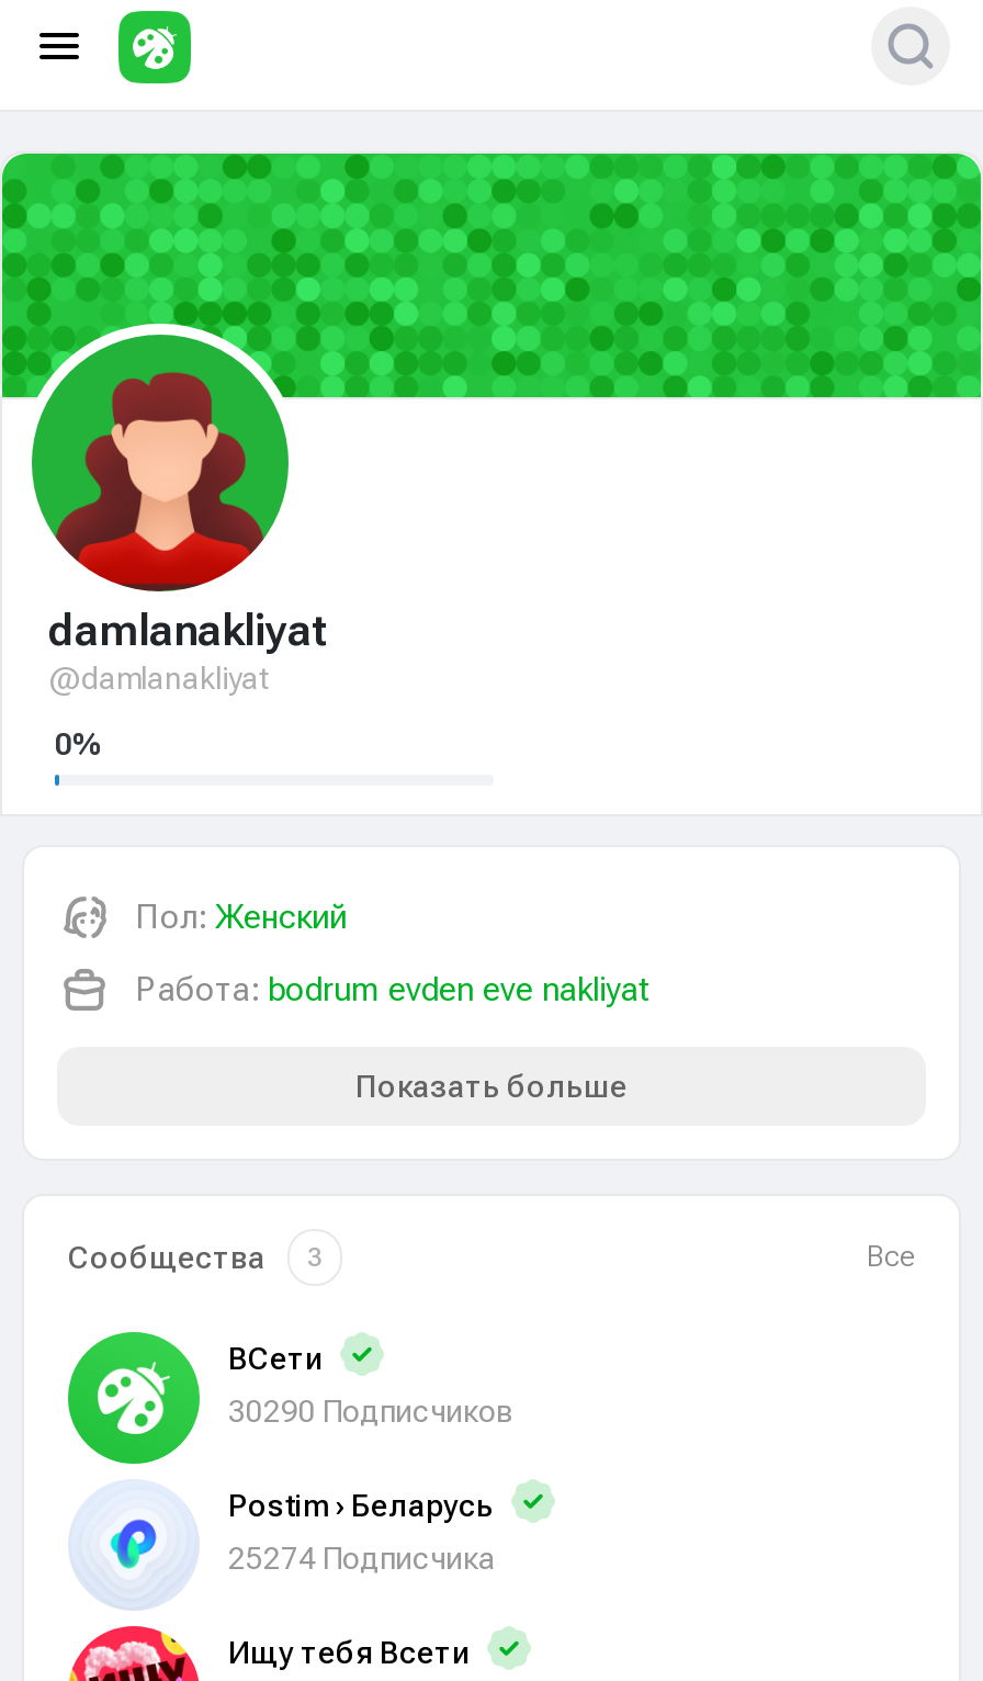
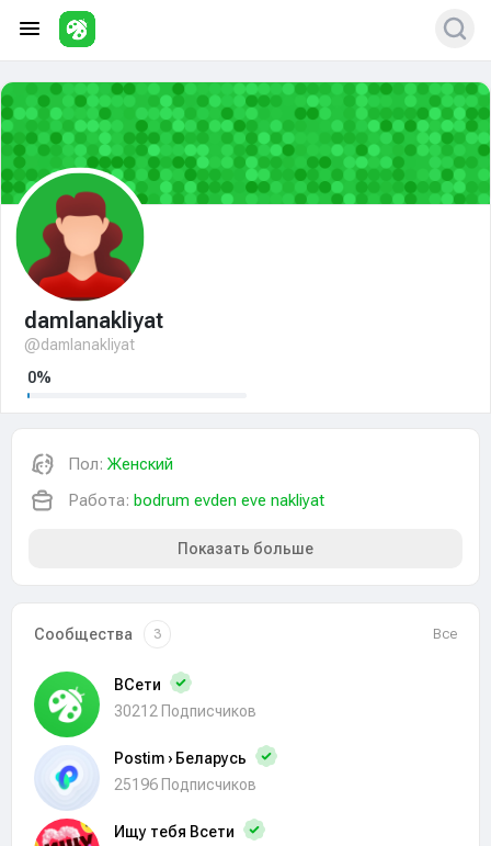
- 30290 Подписчиков
+ 30212 Подписчиков

- 25274 Подписчика
+ 25196 Подписчиков
